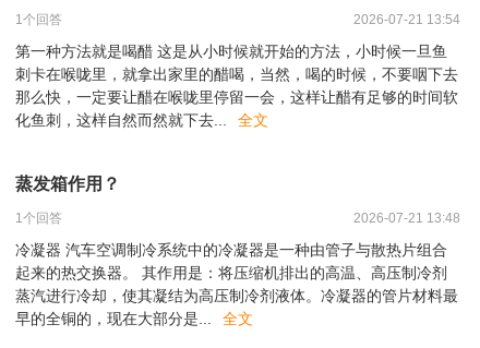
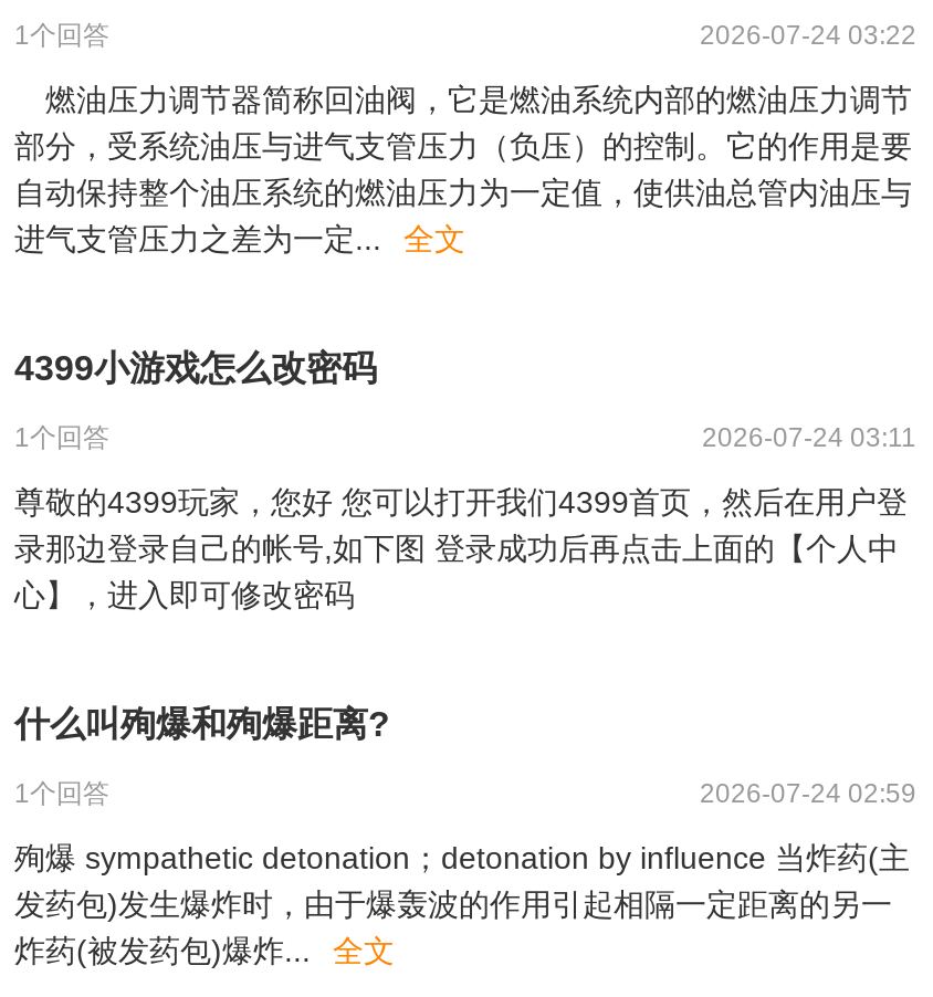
- 2026-07-21 13:54
+ 2026-07-24 03:22

- 第一种方法就是喝醋 这是从小时候就开始的方法，小时候一旦鱼
- 刺卡在喉咙里，就拿出家里的醋喝，当然，喝的时候，不要咽下去
- 那么快，一定要让醋在喉咙里停留一会，这样让醋有足够的时间软
- 化鱼刺，这样自然而然就下去...
+ 燃油压力调节器简称回油阀，它是燃油系统内部的燃油压力调节
+ 部分，受系统油压与进气支管压力（负压）的控制。它的作用是要
+ 自动保持整个油压系统的燃油压力为一定值，使供油总管内油压与
+ 进气支管压力之差为一定...

- 蒸发箱作用？
+ 4399小游戏怎么改密码

- 2026-07-21 13:48
- 冷凝器 汽车空调制冷系统中的冷凝器是一种由管子与散热片组合
- 起来的热交换器。 其作用是：将压缩机排出的高温、高压制冷剂
- 蒸汽进行冷却，使其凝结为高压制冷剂液体。冷凝器的管片材料最
- 早的全铜的，现在大部分是...
+ 2026-07-24 03:11
+ 尊敬的4399玩家，您好 您可以打开我们4399首页，然后在用户登
+ 录那边登录自己的帐号,如下图 登录成功后再点击上面的【个人中
+ 心】，进入即可修改密码
+ 什么叫殉爆和殉爆距离?
+ 1个回答
+ 2026-07-24 02:59
+ 殉爆 sympathetic detonation；detonation by influence 当炸药(主
+ 发药包)发生爆炸时，由于爆轰波的作用引起相隔一定距离的另一
+ 炸药(被发药包)爆炸...
